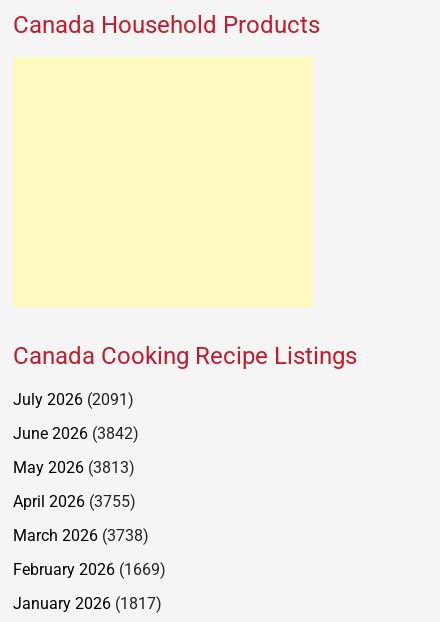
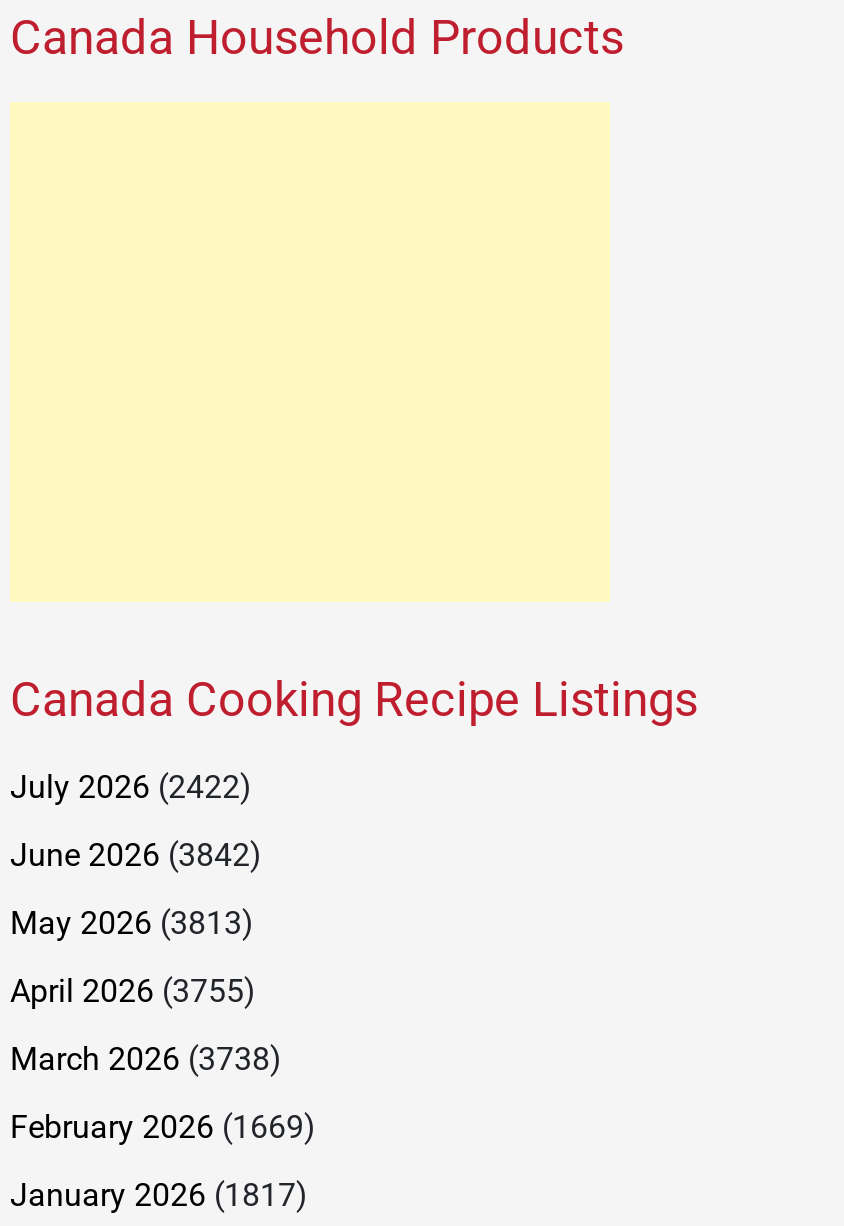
- July 2026 (2091)
+ July 2026 (2422)
